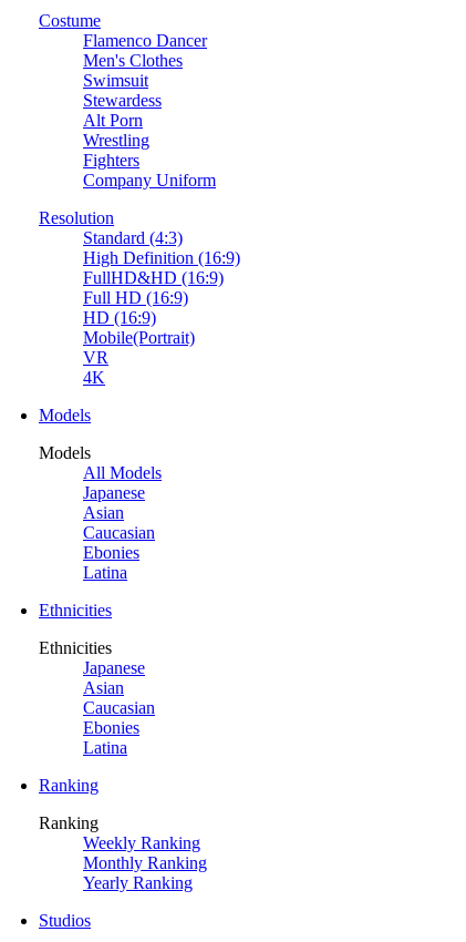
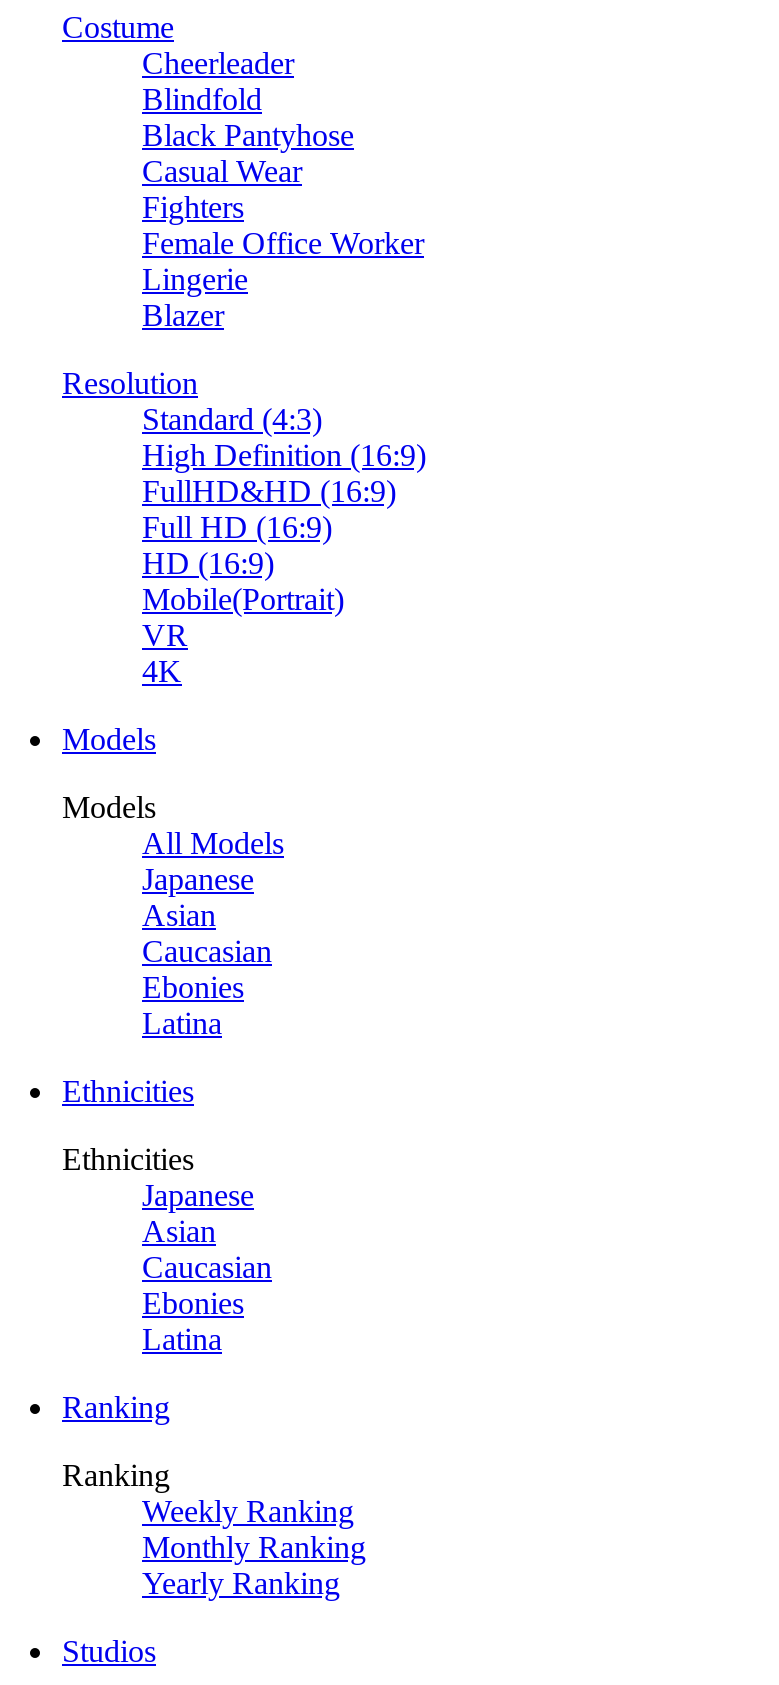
- Flamenco Dancer
- Men's Clothes
- Swimsuit
- Stewardess
- Alt Porn
- Wrestling
+ Cheerleader
+ Blindfold
+ Black Pantyhose
+ Casual Wear

moved up: Fighters

- Company Uniform
+ Female Office Worker
+ Lingerie
+ Blazer
